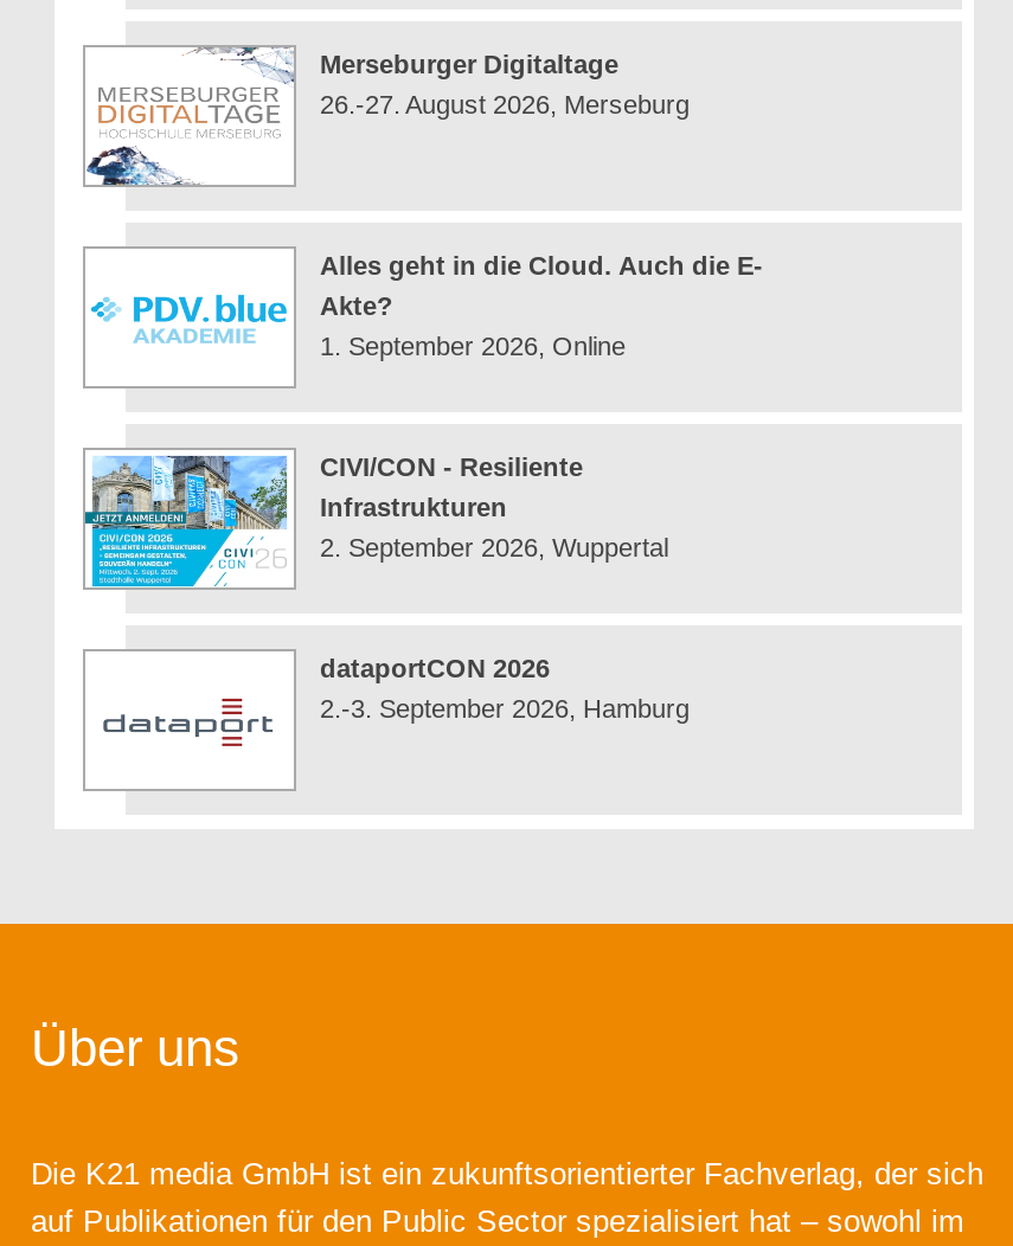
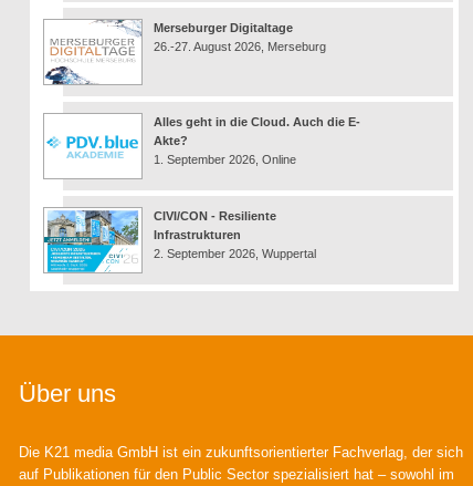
- [image]
- dataportCON 2026
- 2.-3. September 2026, Hamburg
